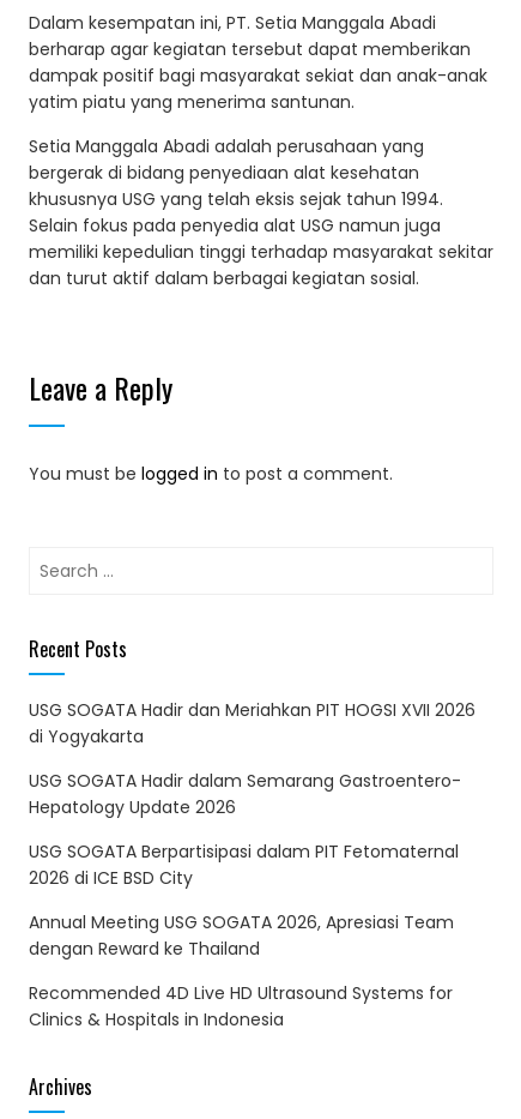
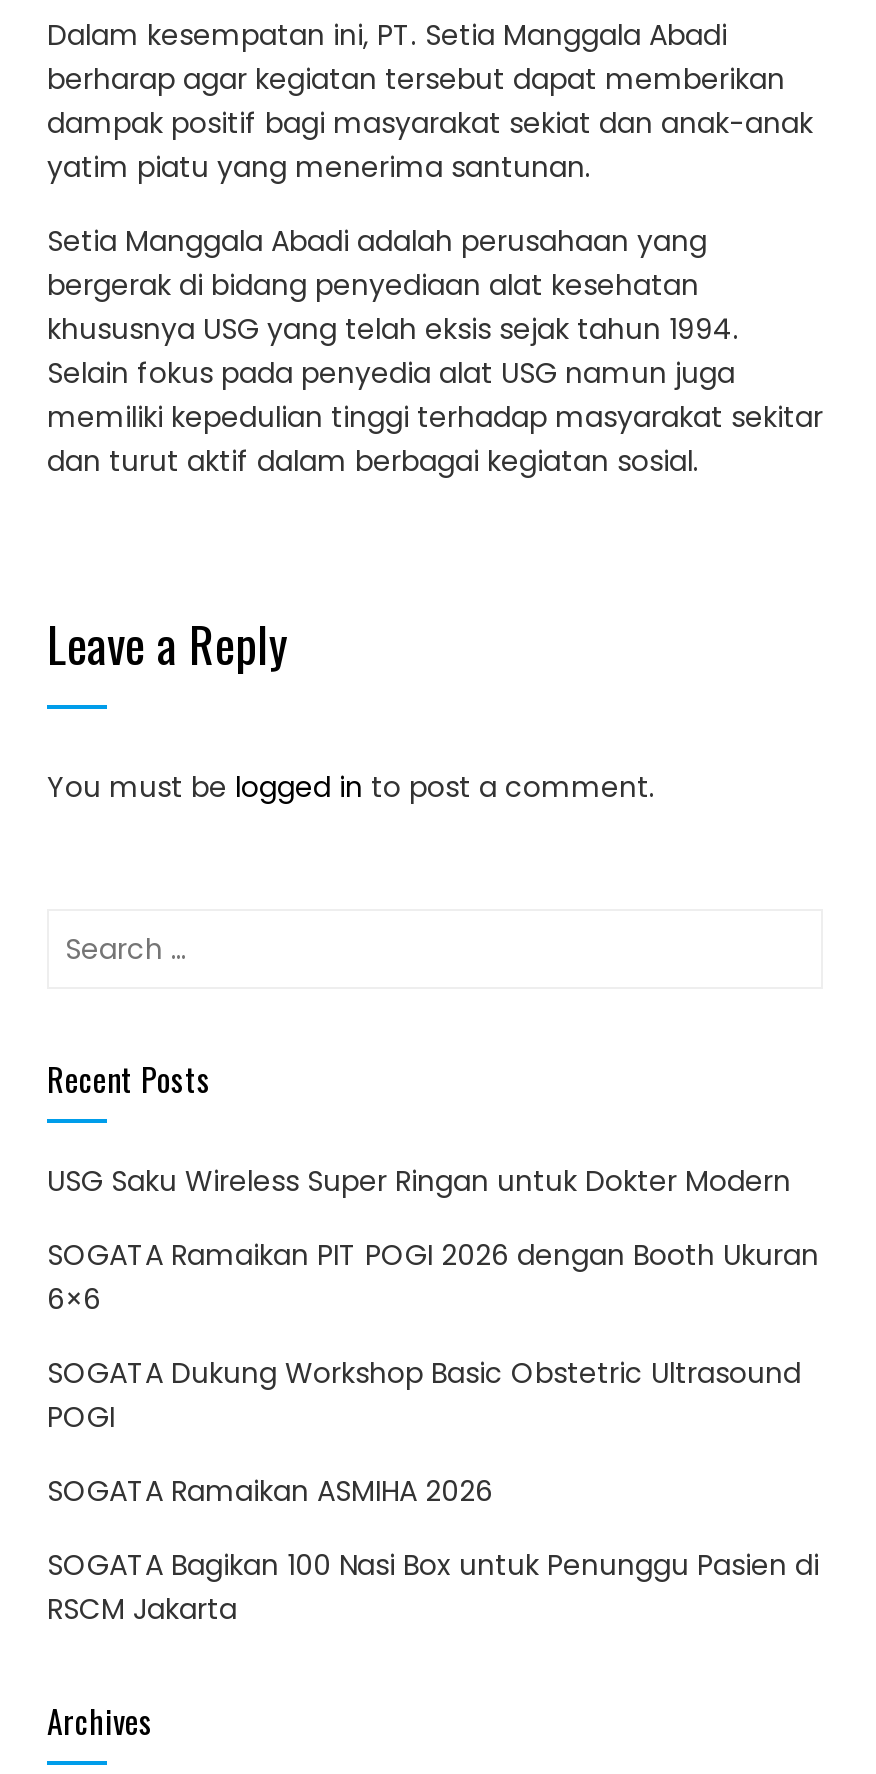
- USG SOGATA Hadir dan Meriahkan PIT HOGSI XVII 2026
- di Yogyakarta
+ USG Saku Wireless Super Ringan untuk Dokter Modern

- USG SOGATA Hadir dalam Semarang Gastroentero-
- Hepatology Update 2026
+ SOGATA Ramaikan PIT POGI 2026 dengan Booth Ukuran
+ 6×6

- USG SOGATA Berpartisipasi dalam PIT Fetomaternal
- 2026 di ICE BSD City
+ SOGATA Dukung Workshop Basic Obstetric Ultrasound
+ POGI

- Annual Meeting USG SOGATA 2026, Apresiasi Team
- dengan Reward ke Thailand
+ SOGATA Ramaikan ASMIHA 2026

- Recommended 4D Live HD Ultrasound Systems for
- Clinics & Hospitals in Indonesia
+ SOGATA Bagikan 100 Nasi Box untuk Penunggu Pasien di
+ RSCM Jakarta
